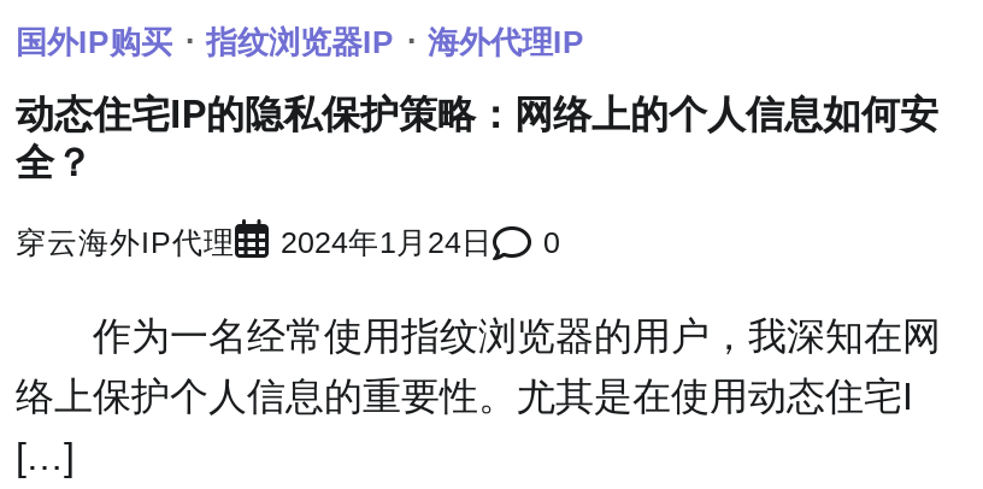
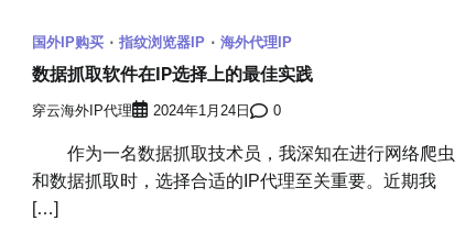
- 动态住宅IP的隐私保护策略：网络上的个人信息如何安
- 全？
+ 数据抓取软件在IP选择上的最佳实践

- 作为一名经常使用指纹浏览器的用户，我深知在网
+ 作为一名数据抓取技术员，我深知在进行网络爬虫

- 络上保护个人信息的重要性。尤其是在使用动态住宅I
+ 和数据抓取时，选择合适的IP代理至关重要。近期我
